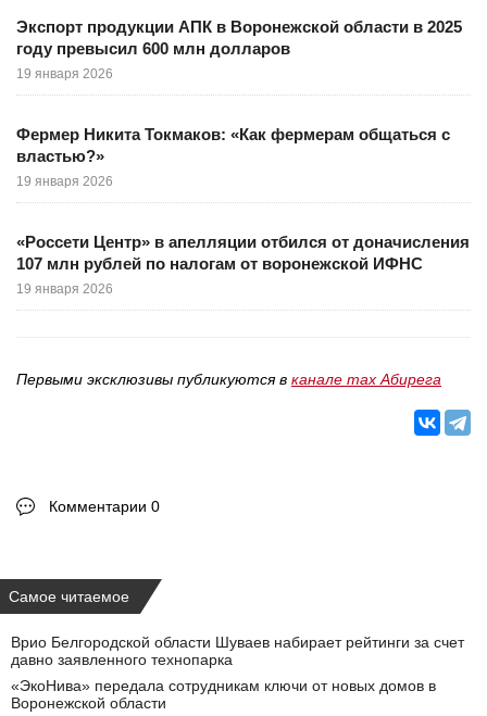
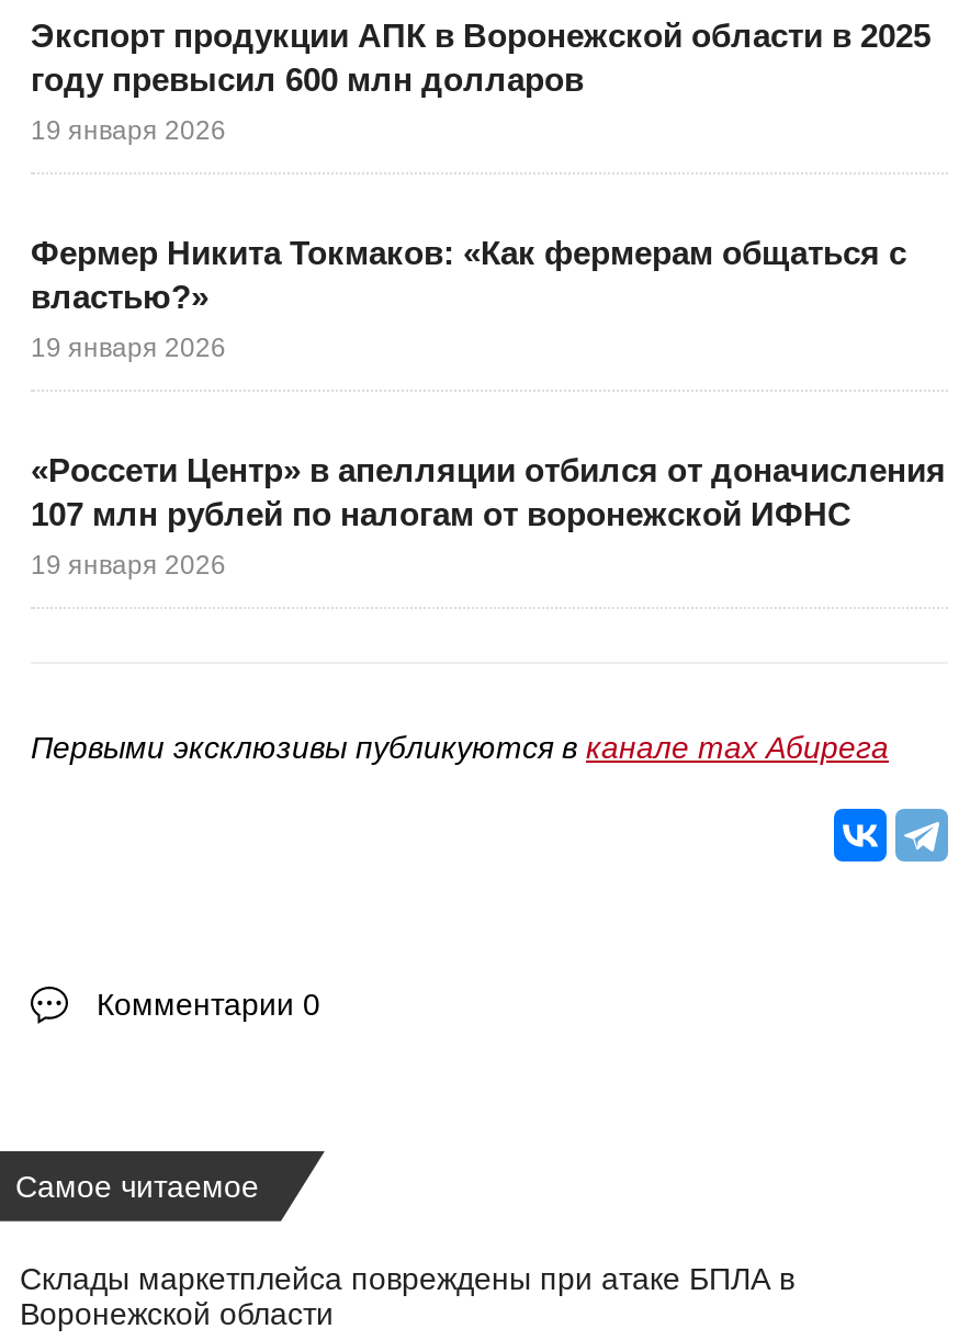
- Врио Белгородской области Шуваев набирает рейтинги за счет
- давно заявленного технопарка
- «ЭкоНива» передала сотрудникам ключи от новых домов в
+ Склады маркетплейса повреждены при атаке БПЛА в
